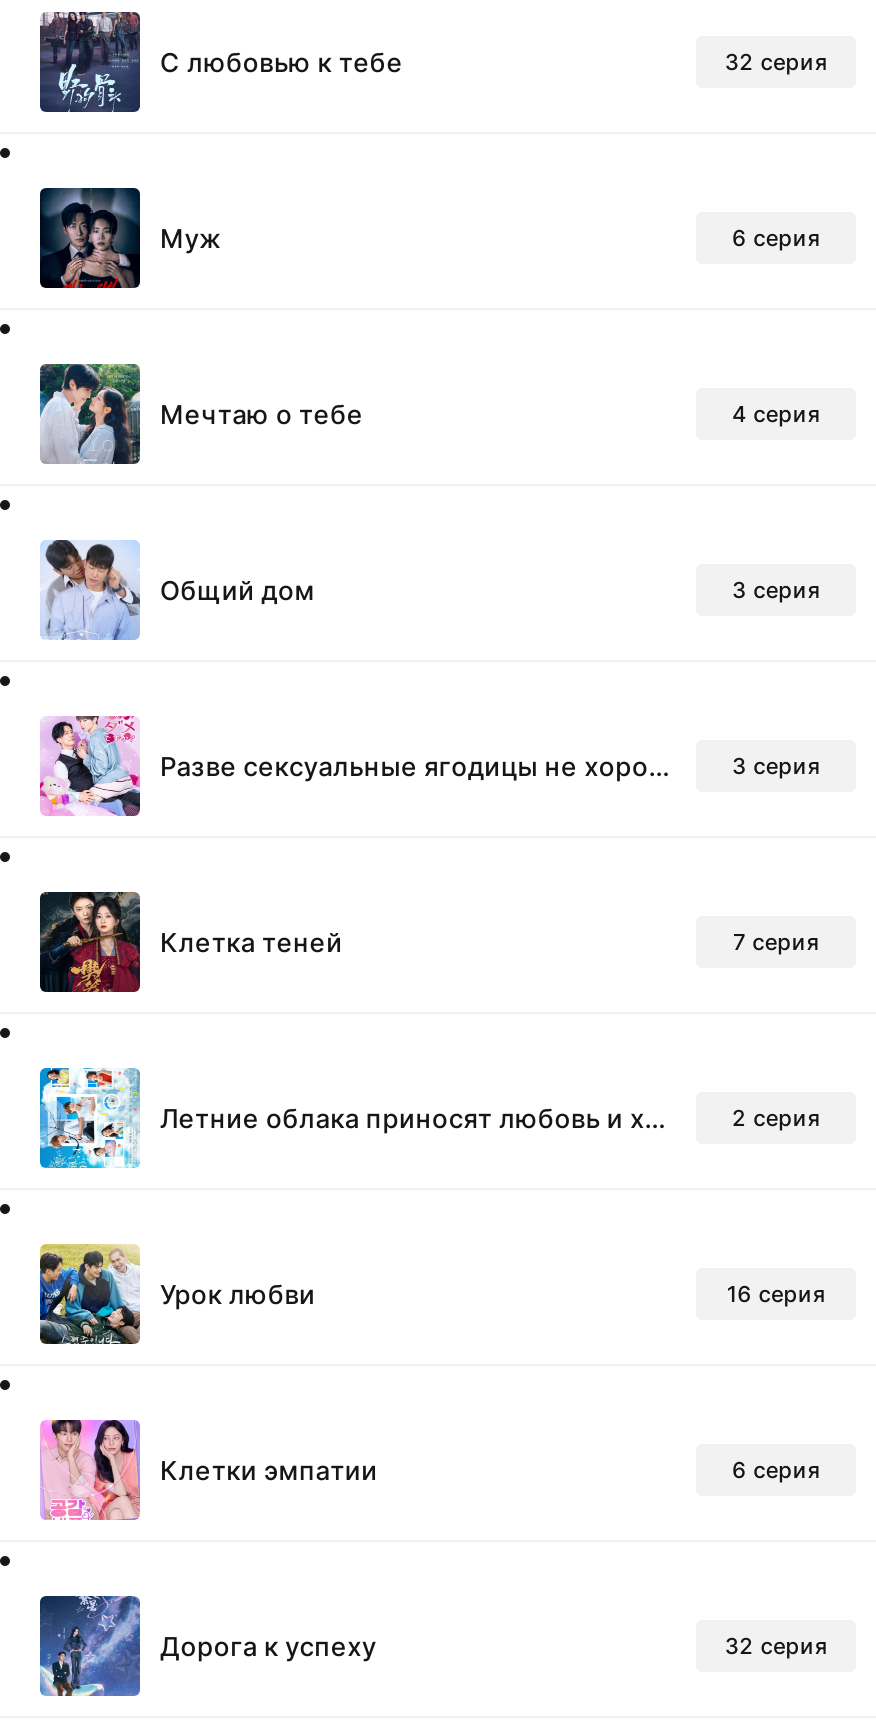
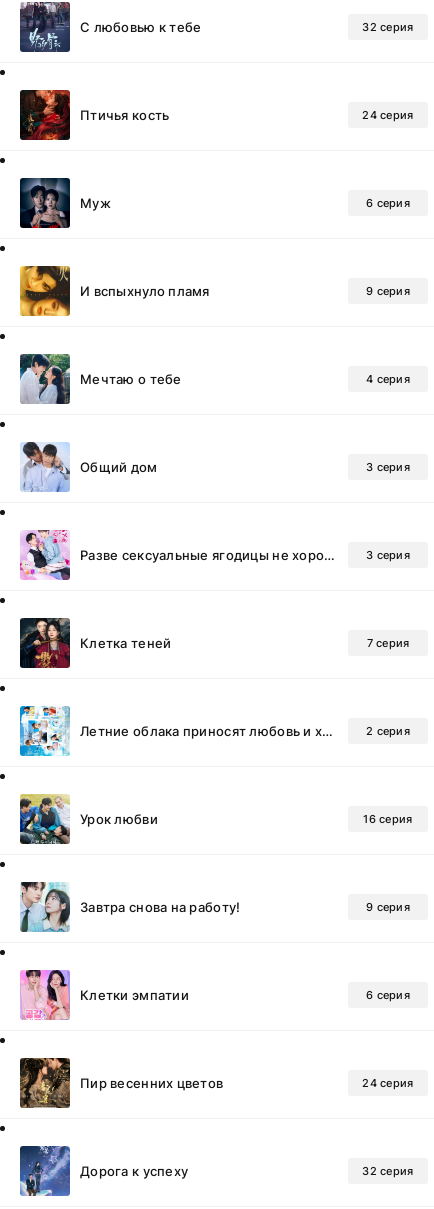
+ [image]
+ Птичья кость
+ 24 серия

+ [image]
+ И вспыхнуло пламя
+ 9 серия

+ [image]
+ Завтра снова на работу!
+ 9 серия

+ [image]
+ Пир весенних цветов
+ 24 серия
